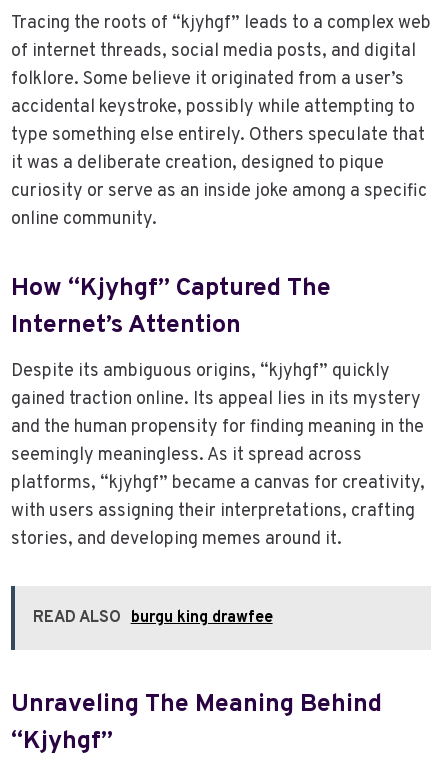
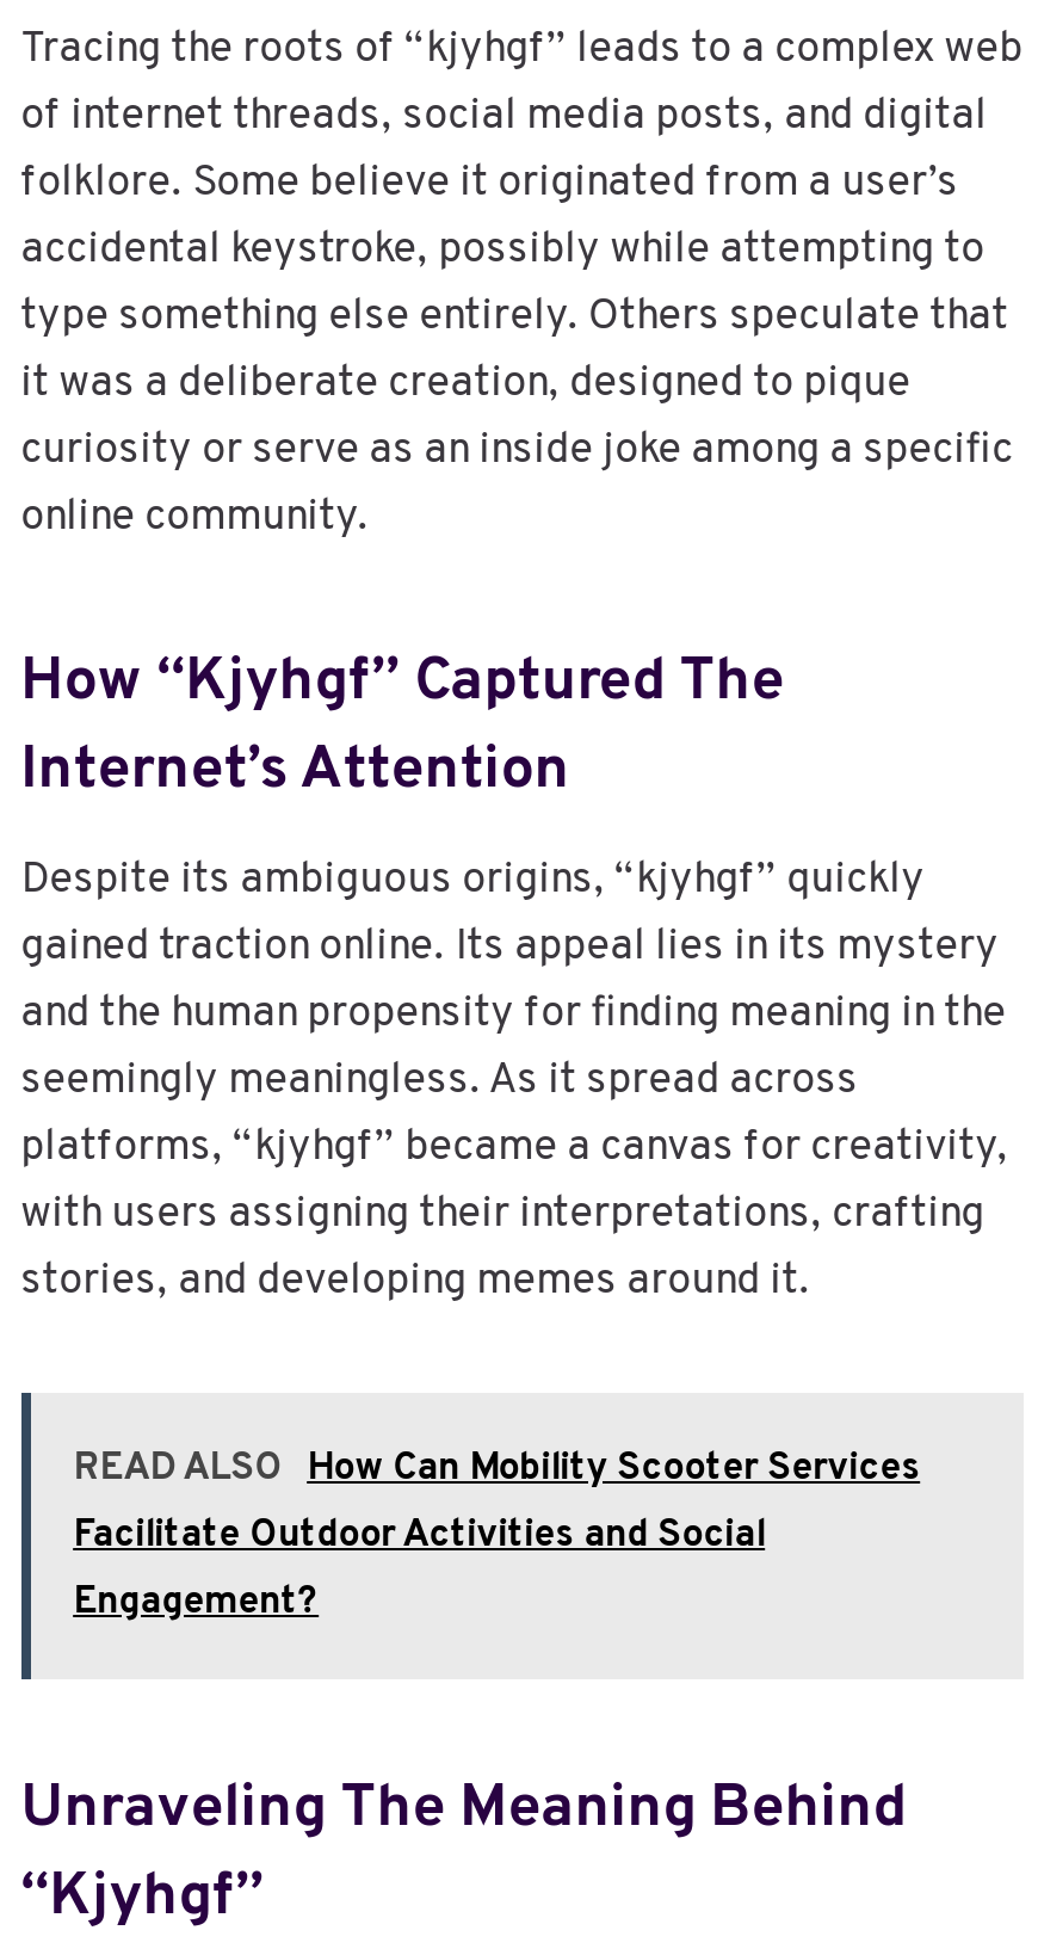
- READ ALSO burgu king drawfee
+ READ ALSO How Can Mobility Scooter Services
+ Facilitate Outdoor Activities and Social
+ Engagement?
